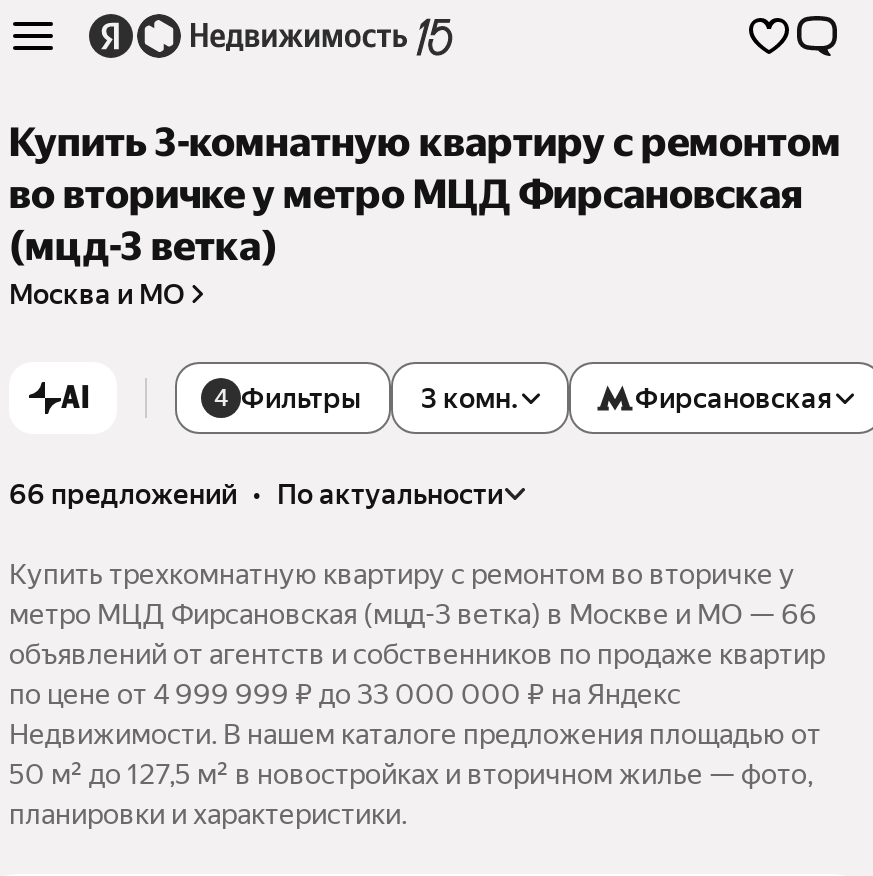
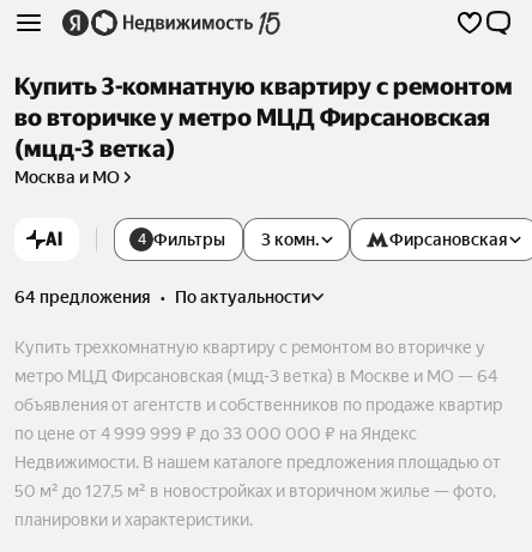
- 66 предложений • по актуальности
+ 64 предложения • по актуальности

- метро МЦД Фирсановская (мцд-3 ветка) в Москве и МО — 66
+ метро МЦД Фирсановская (мцд-3 ветка) в Москве и МО — 64

- объявлений от агентств и собственников по продаже квартир
+ объявления от агентств и собственников по продаже квартир
